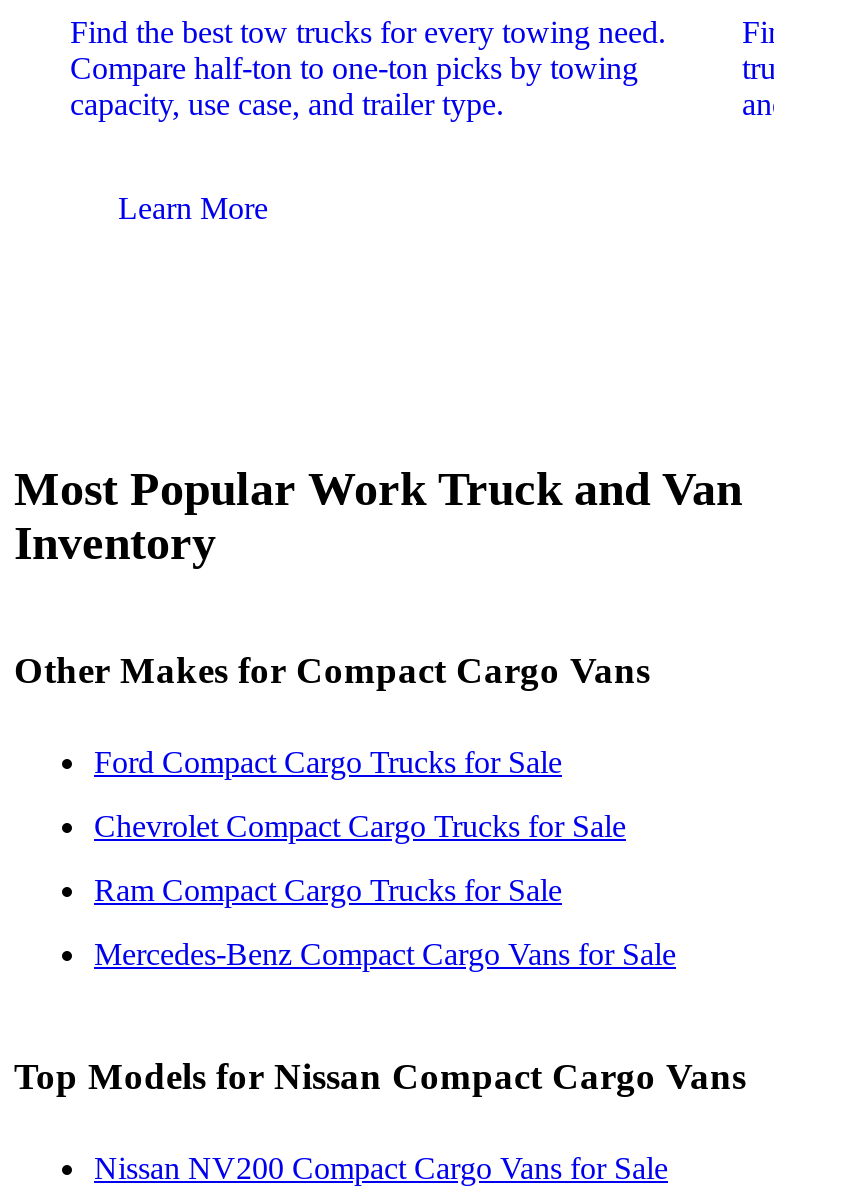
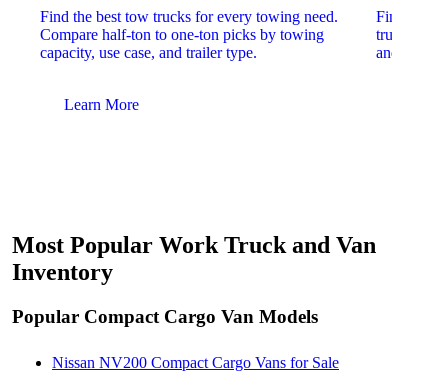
- Other Makes for Compact Cargo Vans
- Ford Compact Cargo Trucks for Sale
- Chevrolet Compact Cargo Trucks for Sale
- Ram Compact Cargo Trucks for Sale
- Mercedes-Benz Compact Cargo Vans for Sale
- Top Models for Nissan Compact Cargo Vans
+ Popular Compact Cargo Van Models
